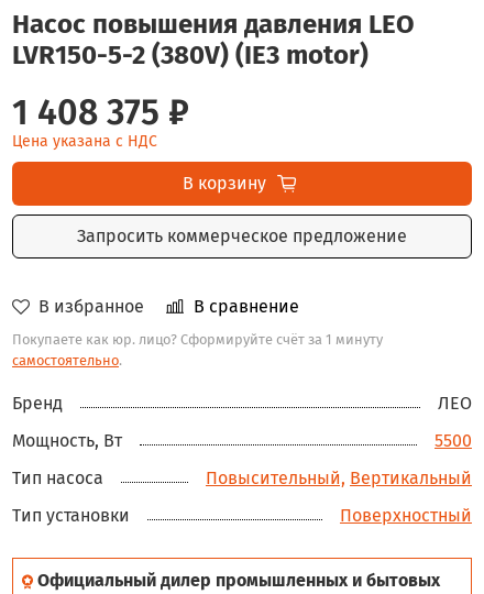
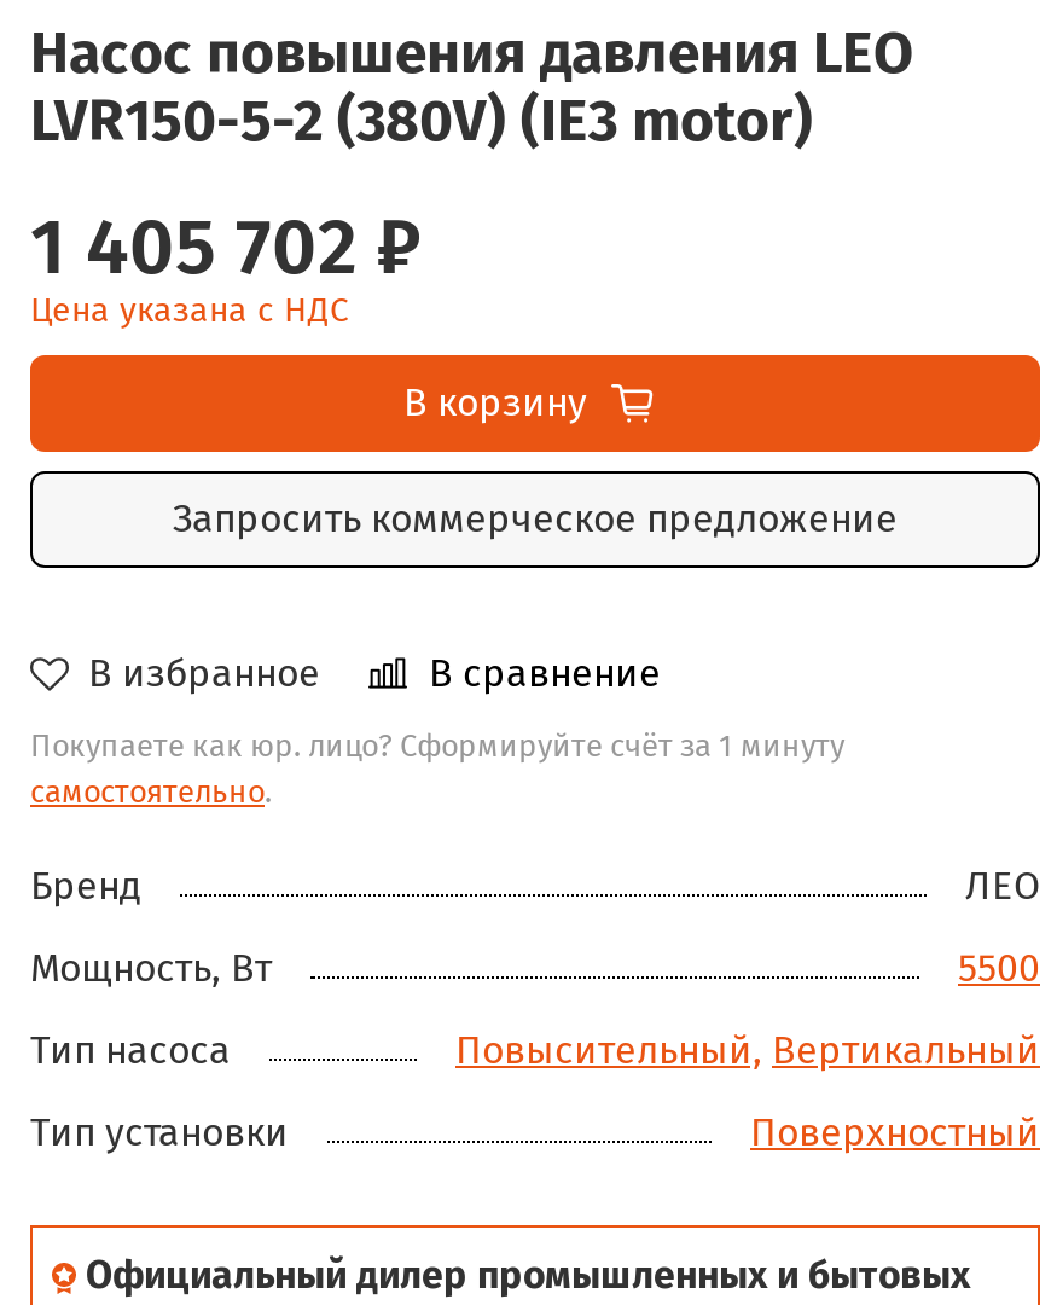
- 1 408 375 ₽
+ 1 405 702 ₽
